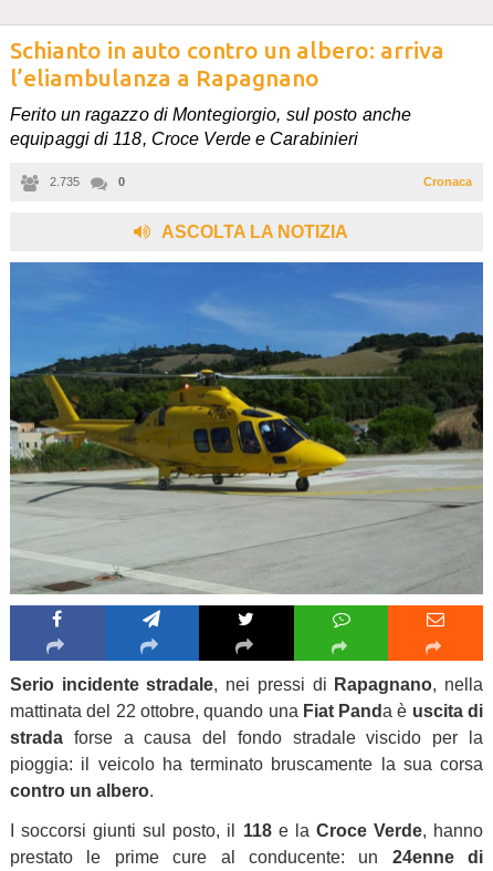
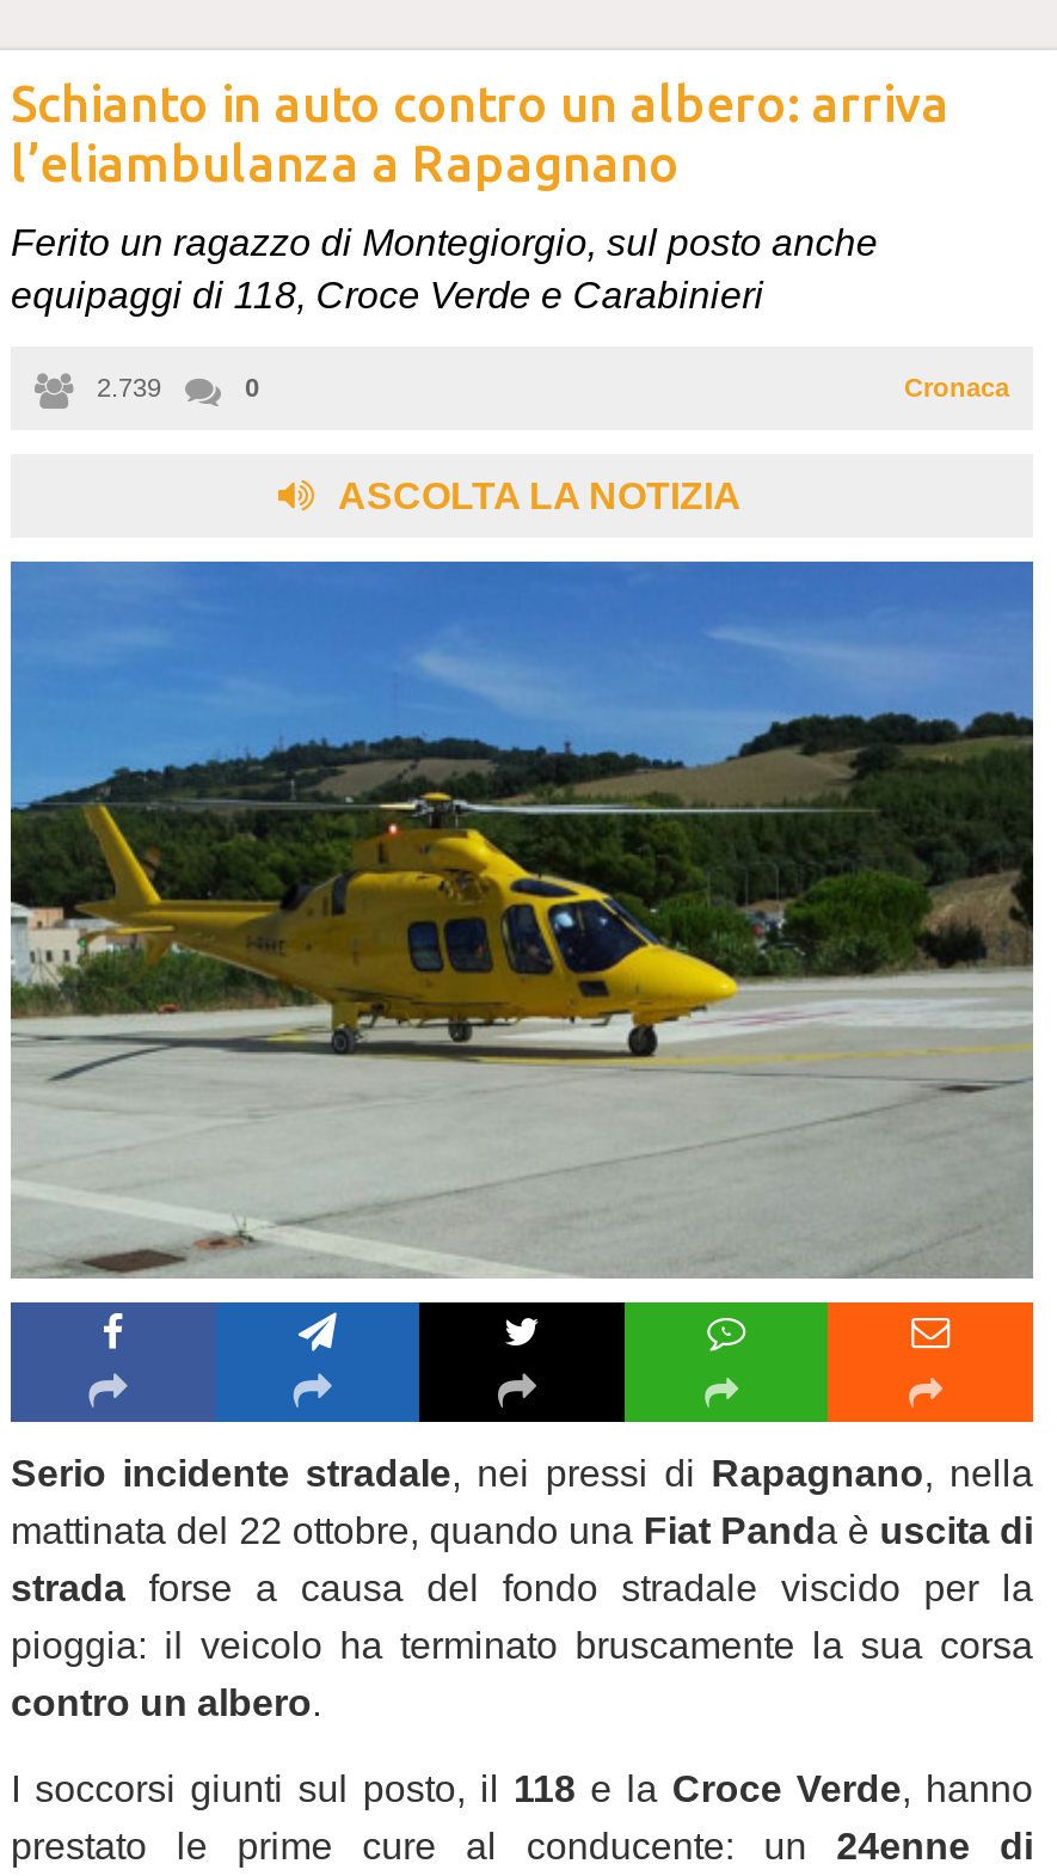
- 2.735
+ 2.739
